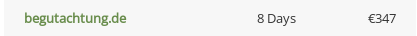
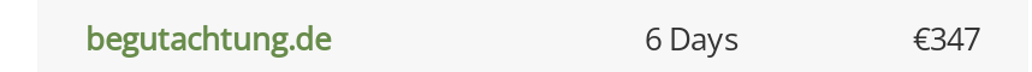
- 8 Days
+ 6 Days
